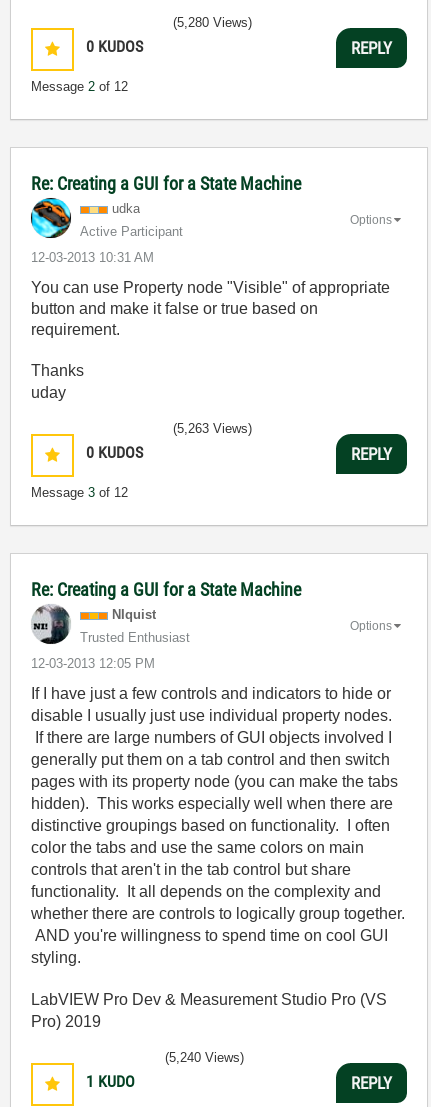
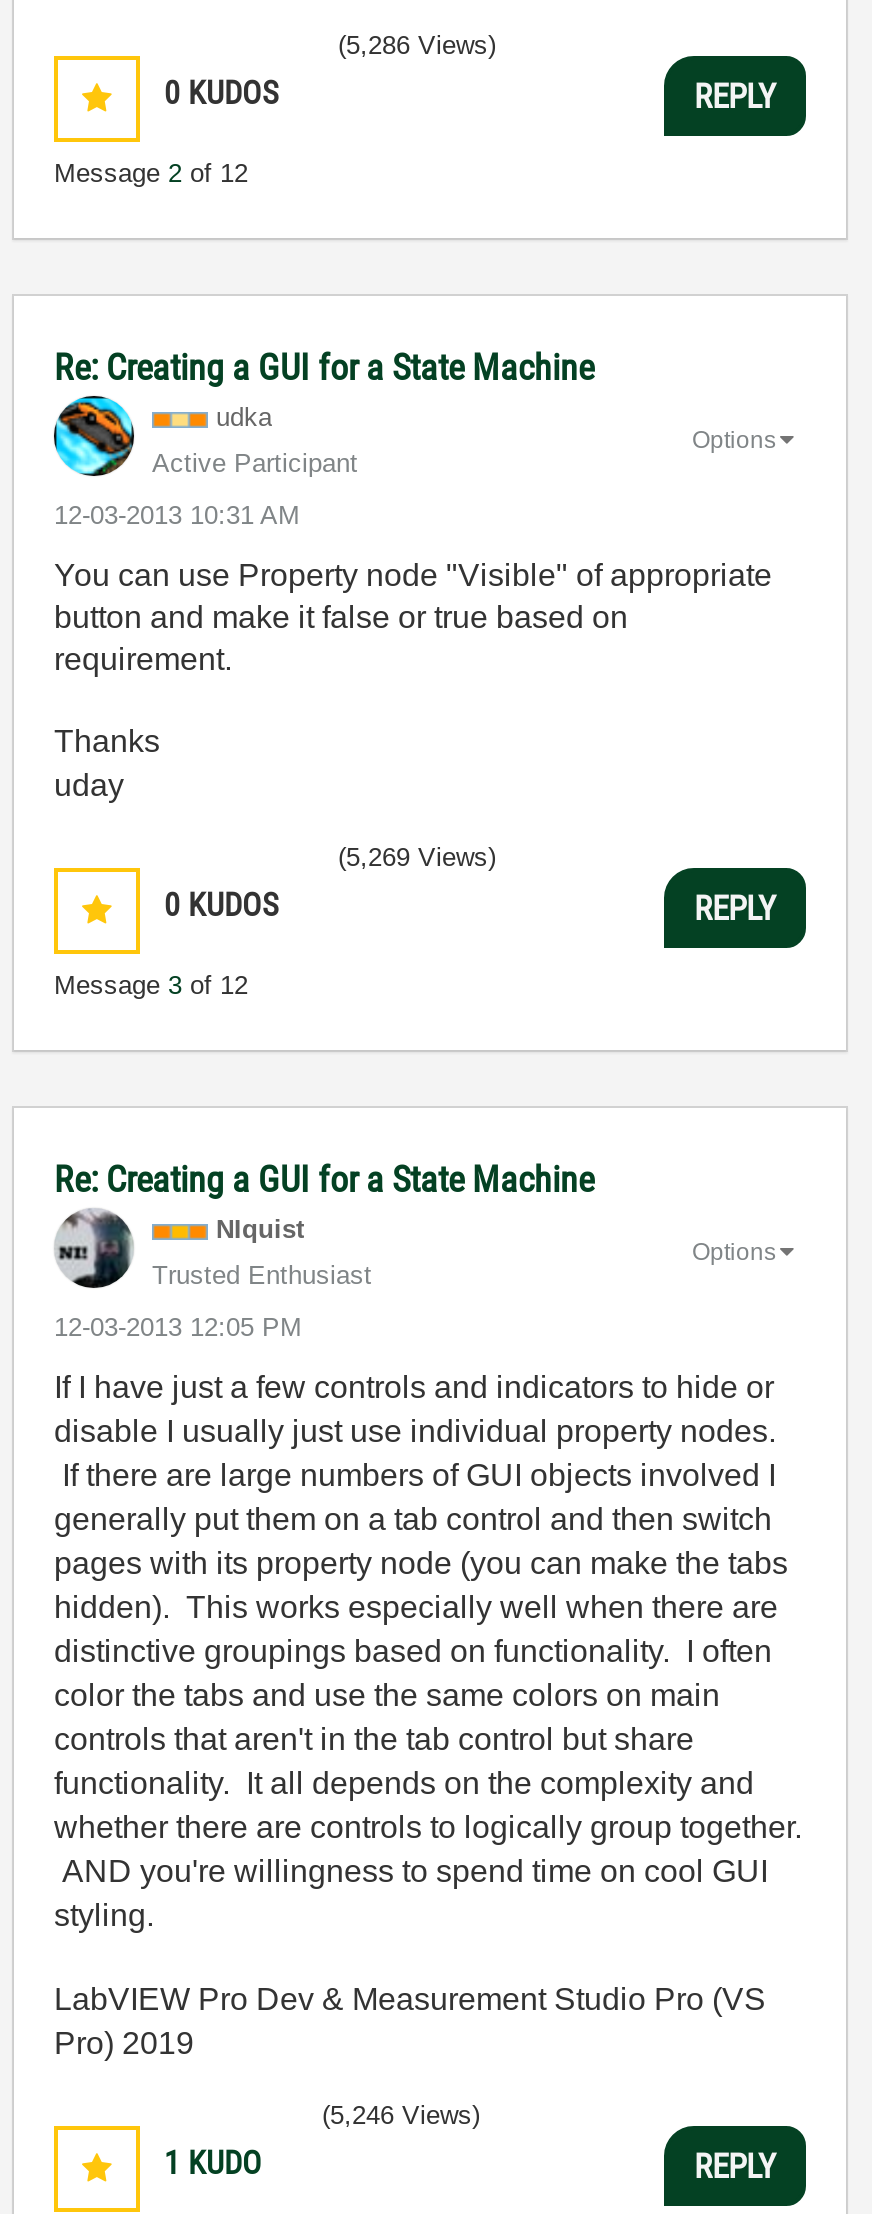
- (5,280 Views)
+ (5,286 Views)

- (5,263 Views)
+ (5,269 Views)

- (5,240 Views)
+ (5,246 Views)
